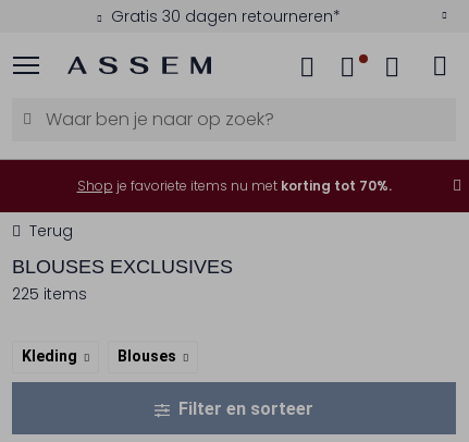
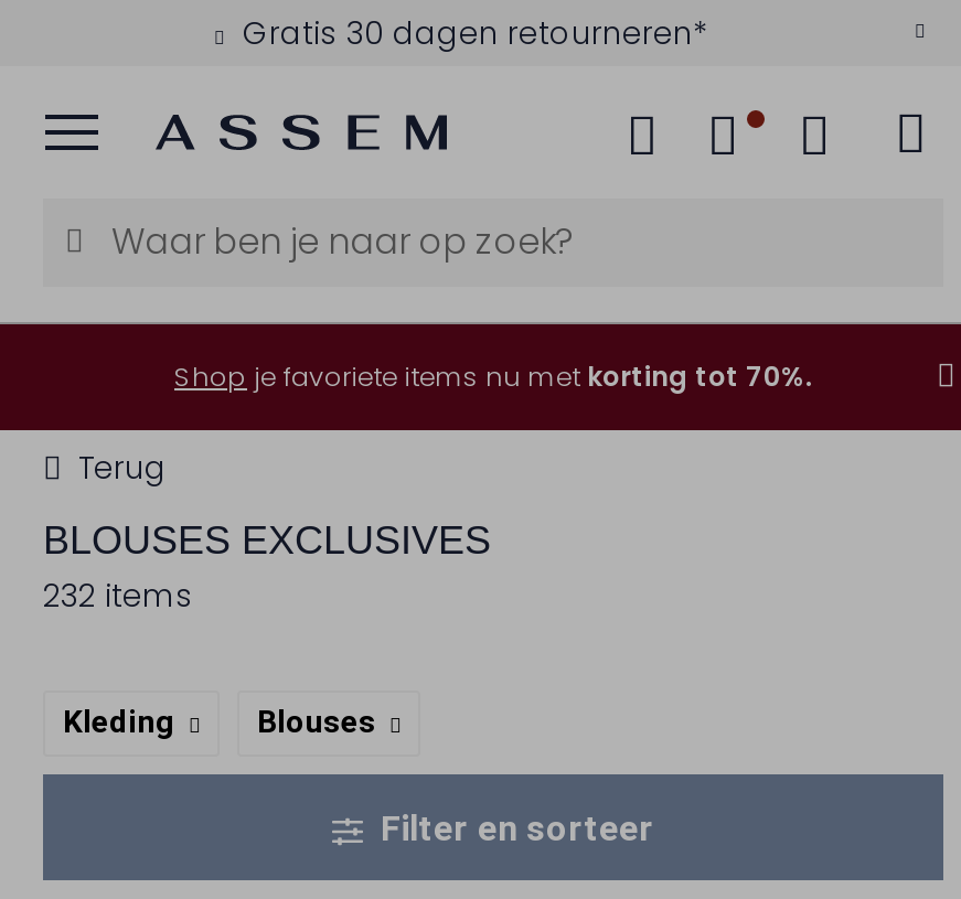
- 225 items
+ 232 items
